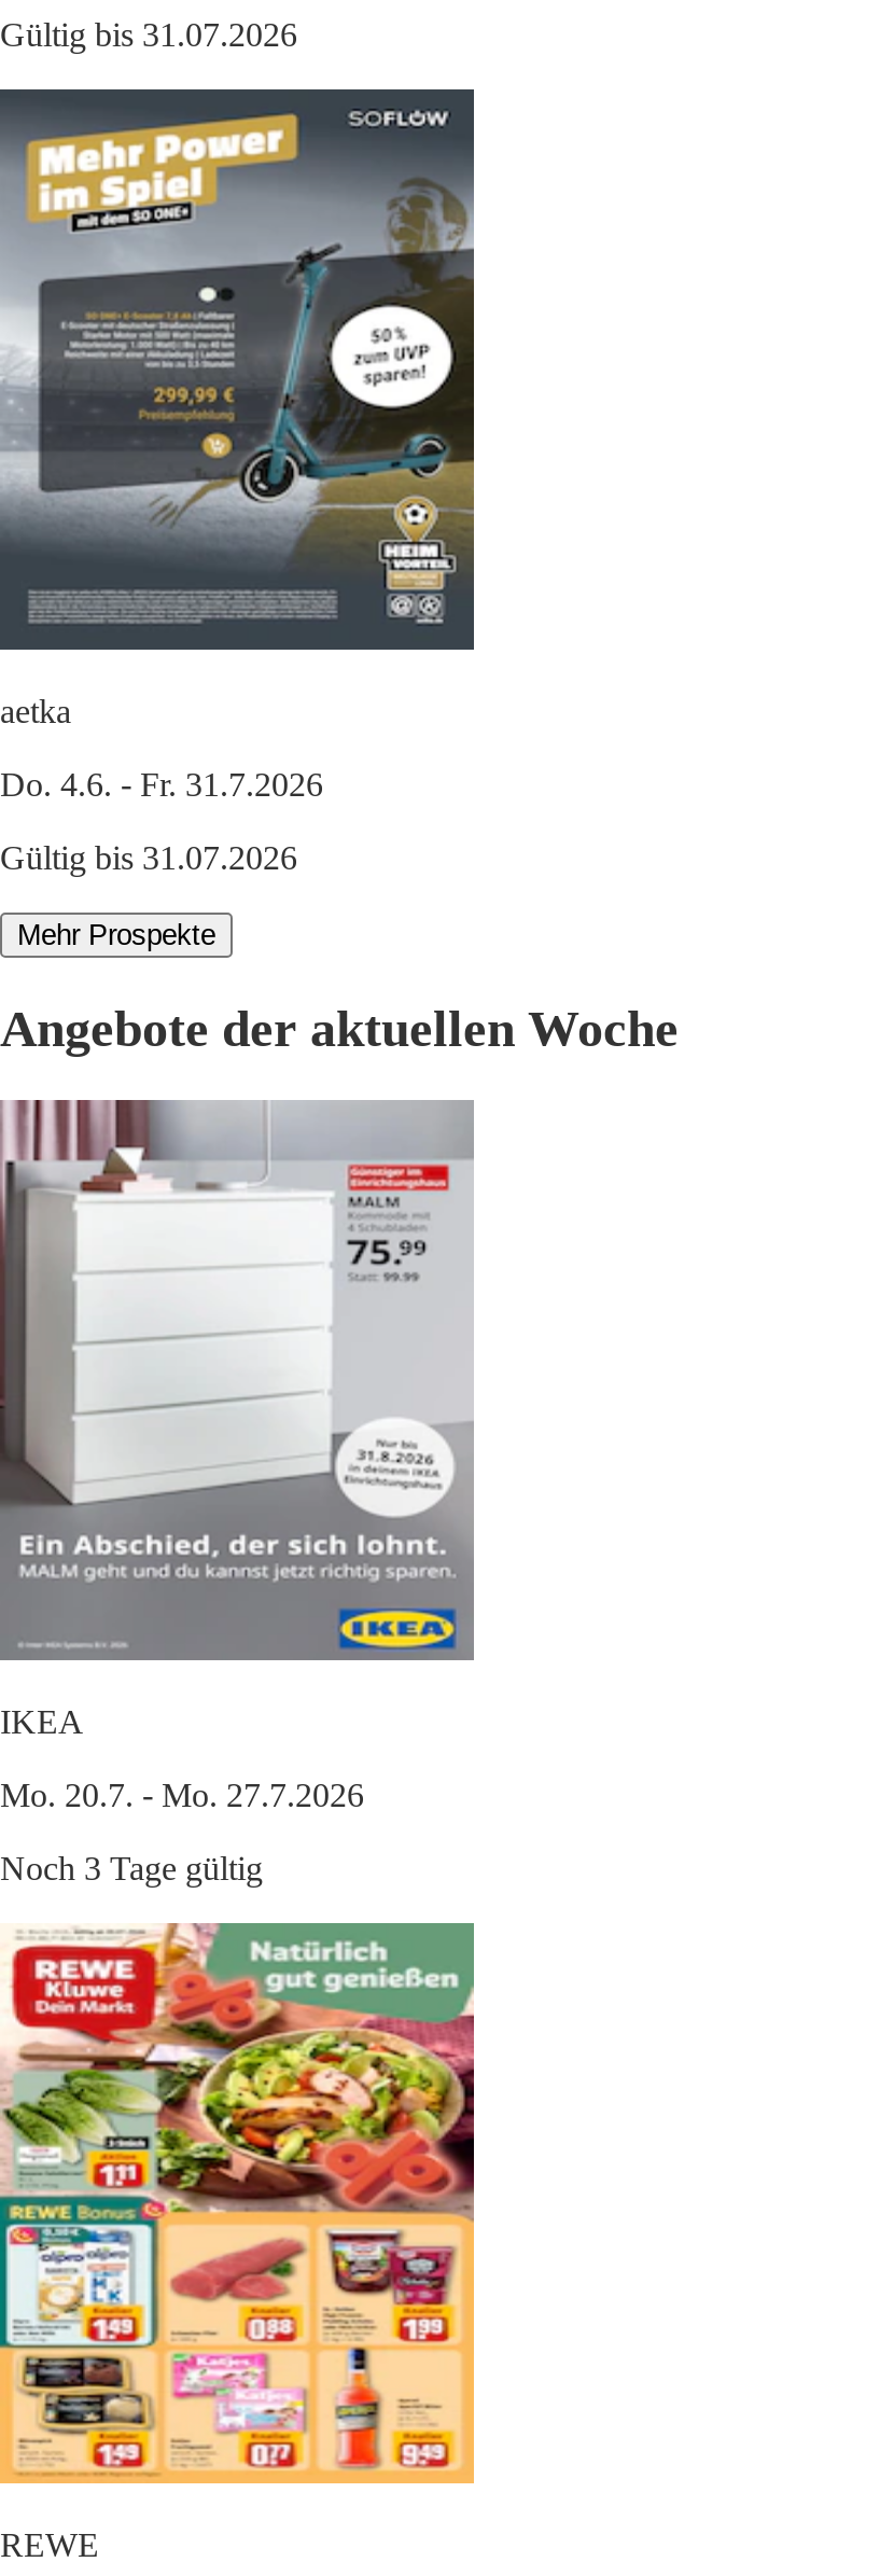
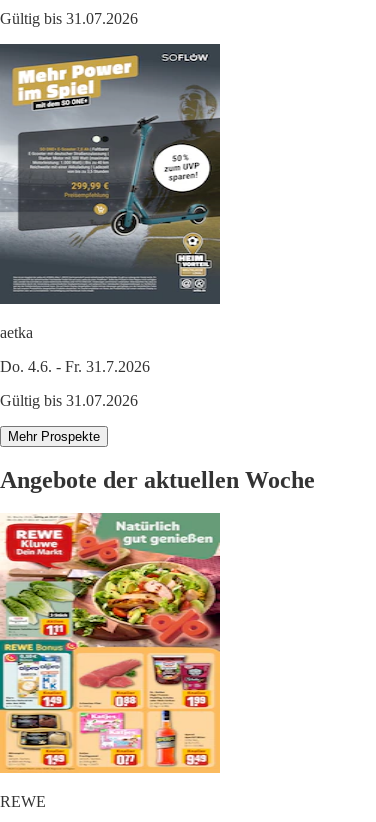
- [image]
- IKEA
- Mo. 20.7. - Mo. 27.7.2026
- Noch 3 Tage gültig
